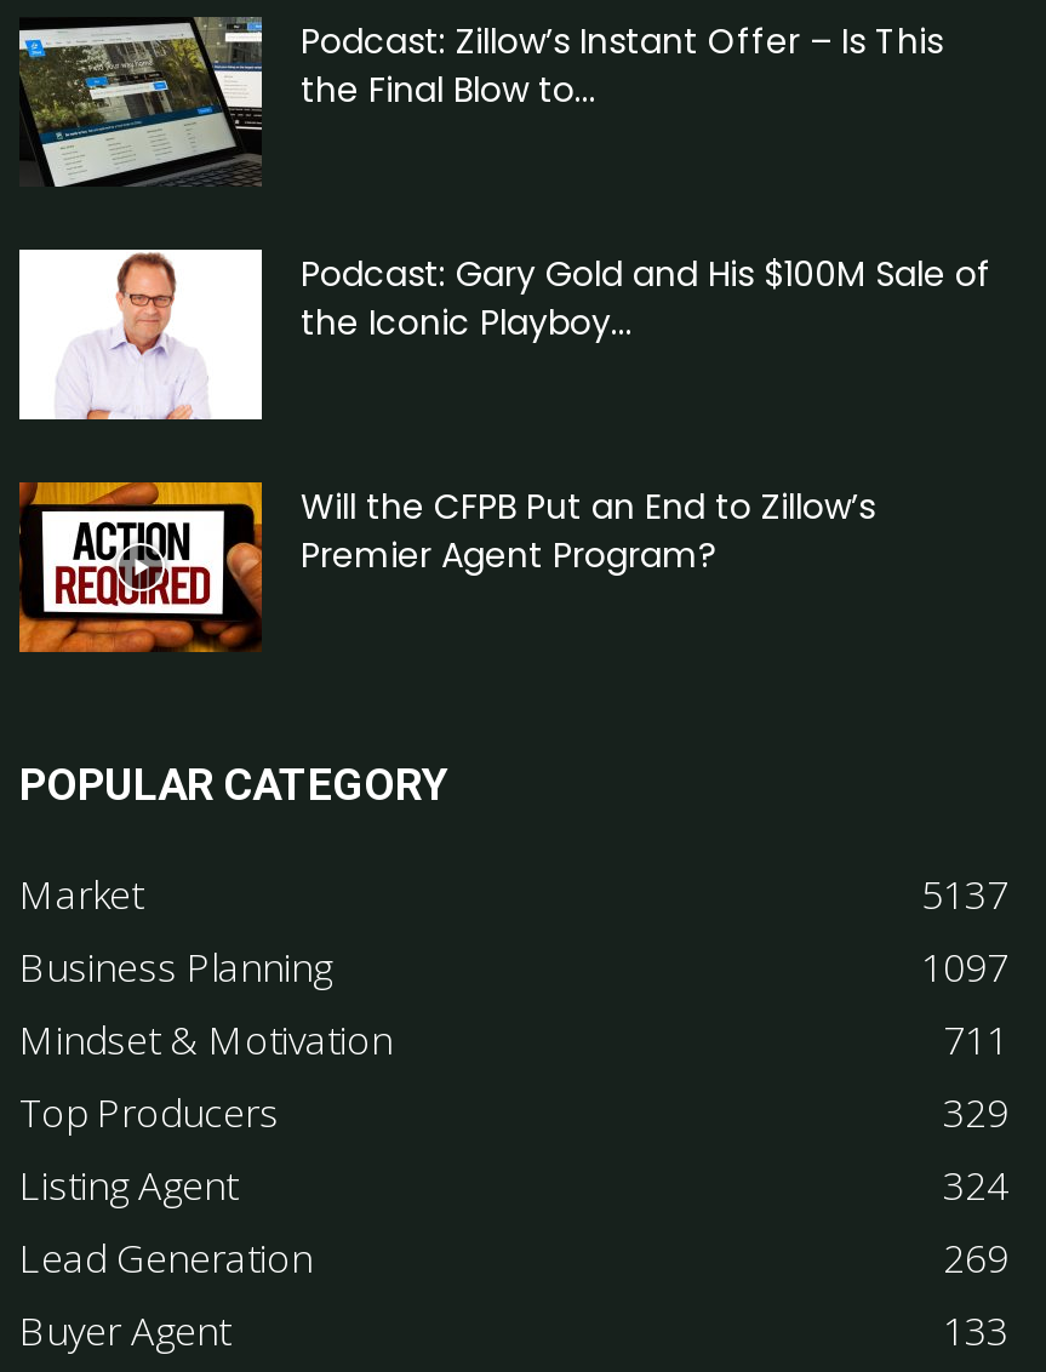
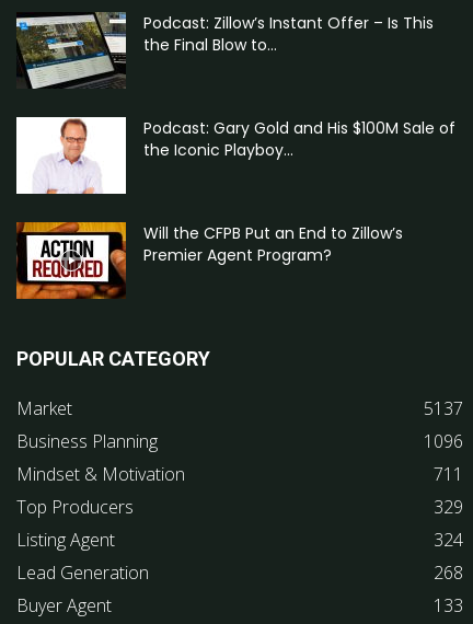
- 1097
+ 1096

- 269
+ 268
